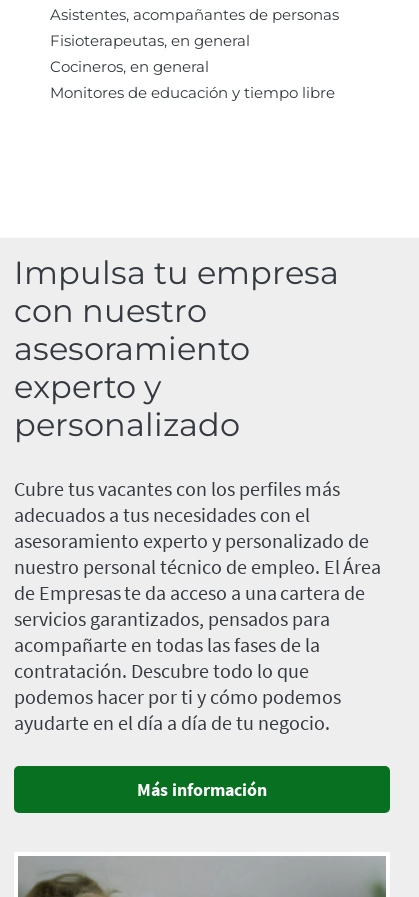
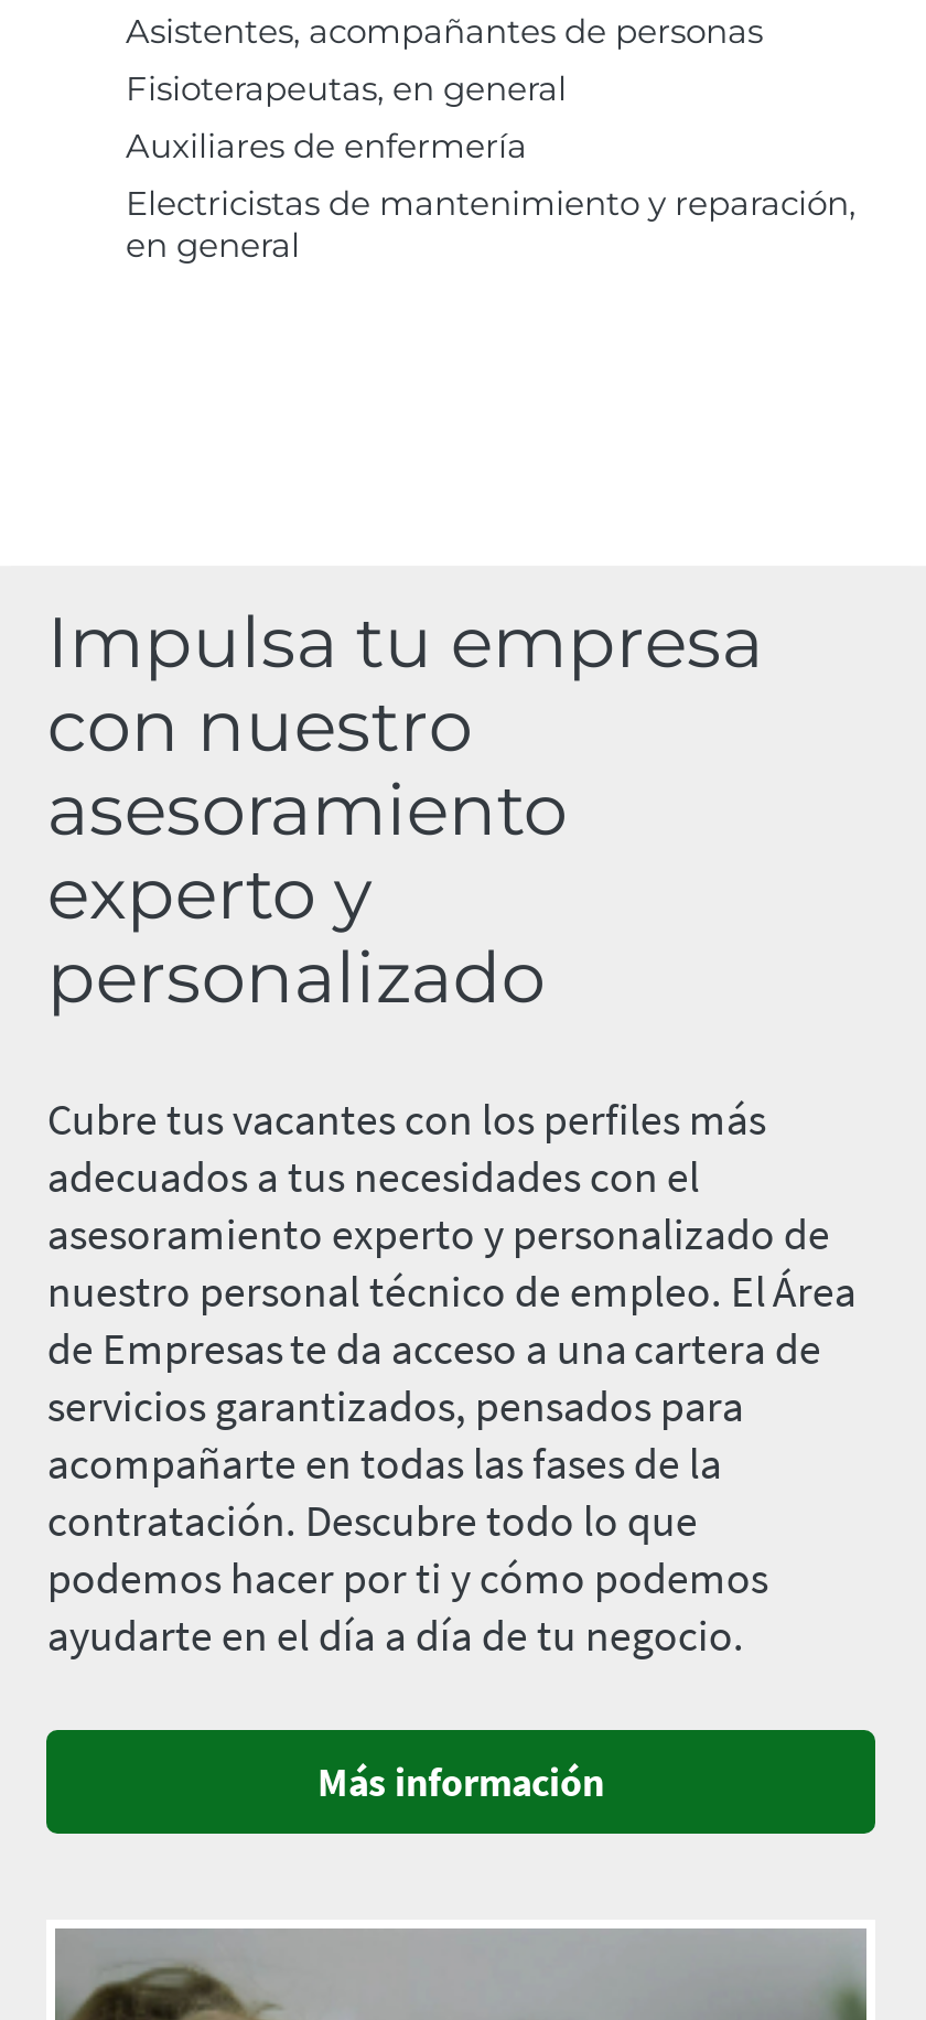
- Cocineros, en general
- Monitores de educación y tiempo libre
+ Auxiliares de enfermería
+ Electricistas de mantenimiento y reparación,
+ en general
